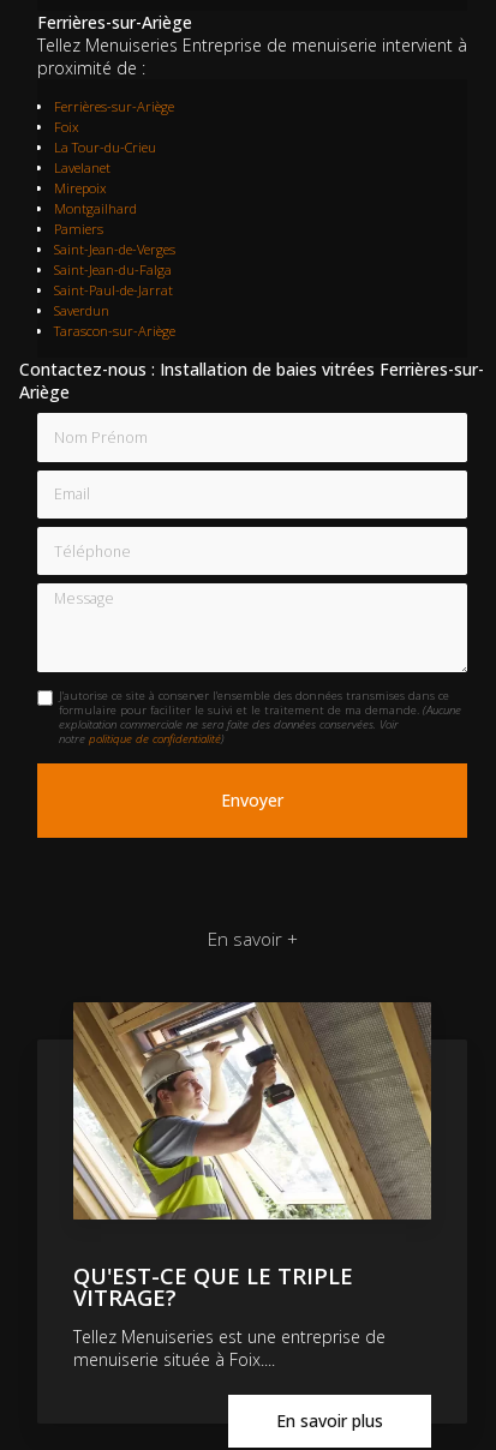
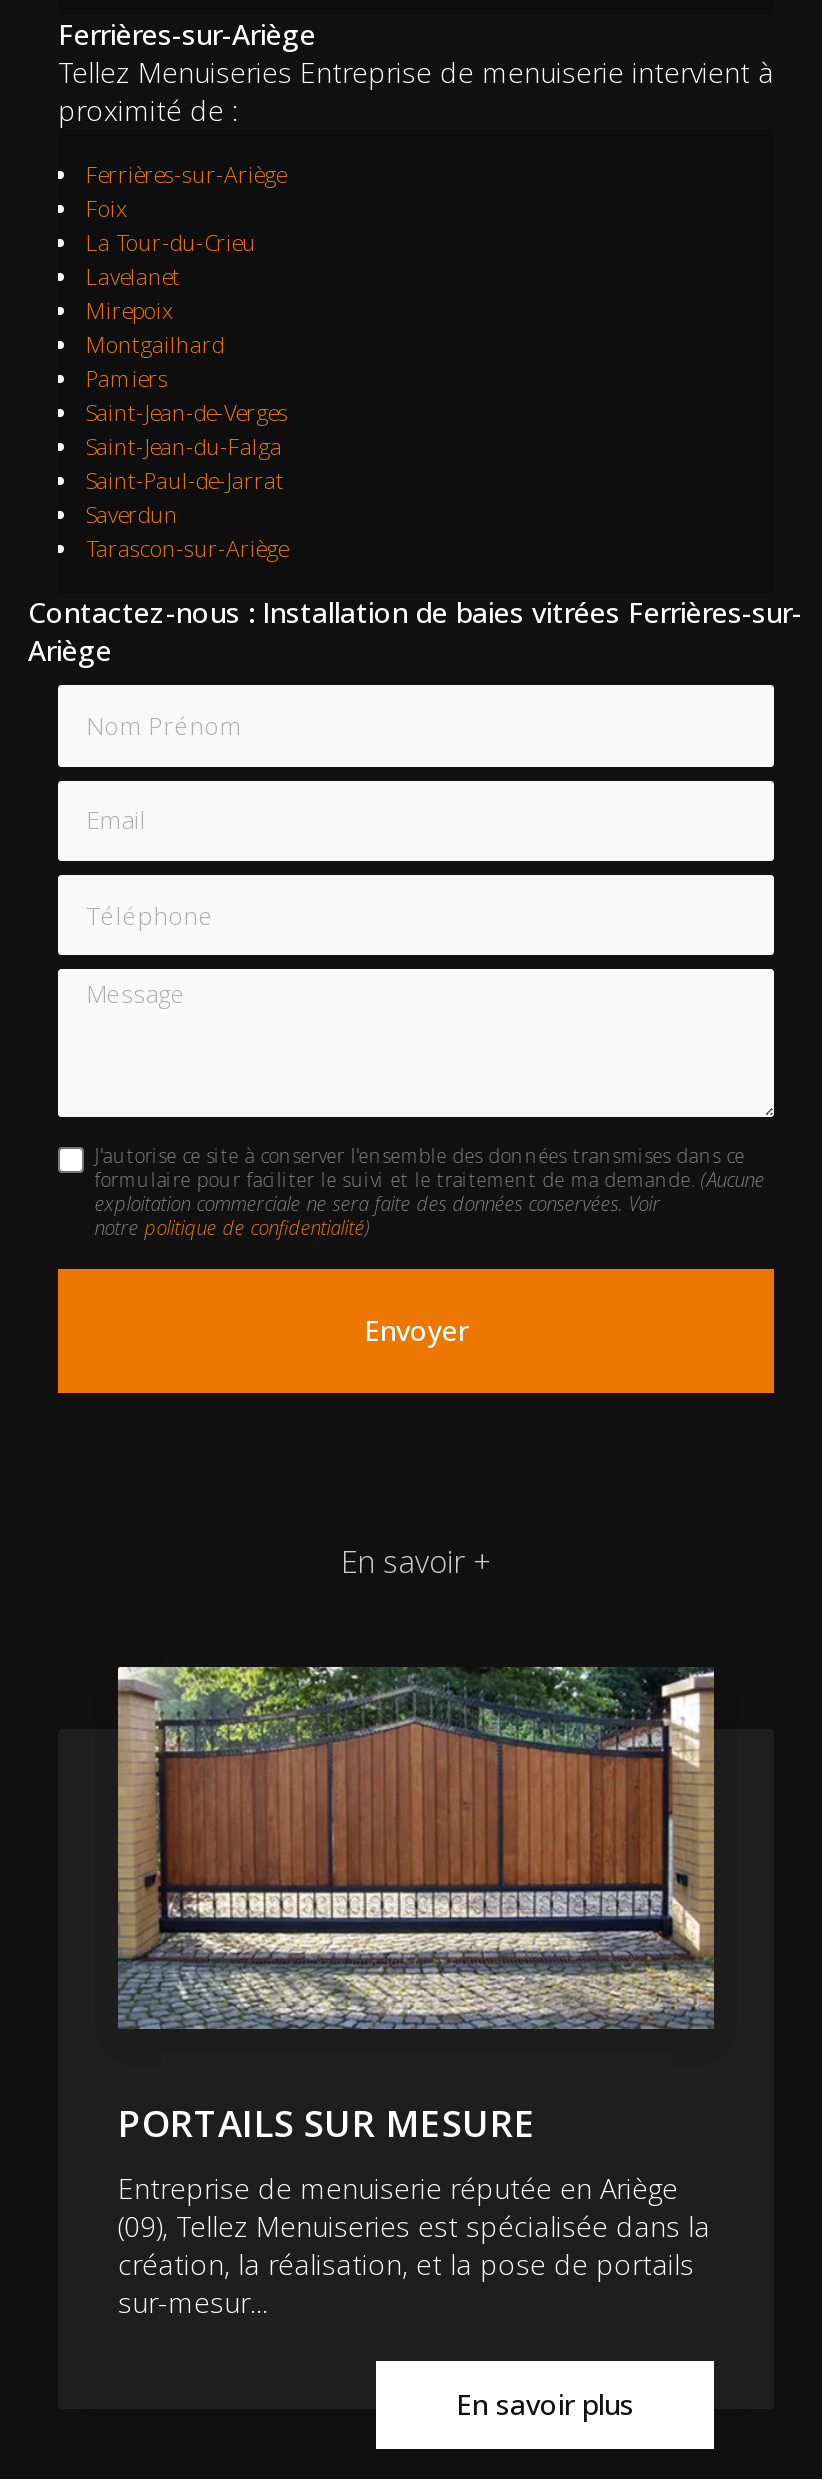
- [image]
- QU'EST-CE QUE LE TRIPLE
- VITRAGE?
+ [image]
+ PORTAILS SUR MESURE

- Tellez Menuiseries est une entreprise de
- menuiserie située à Foix....
+ Entreprise de menuiserie réputée en Ariège
+ (09), Tellez Menuiseries est spécialisée dans la
+ création, la réalisation, et la pose de portails
+ sur-mesur...
